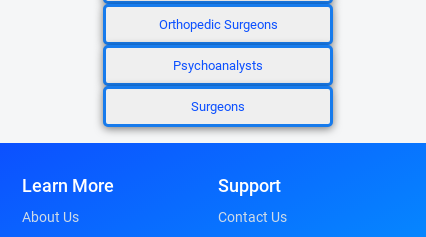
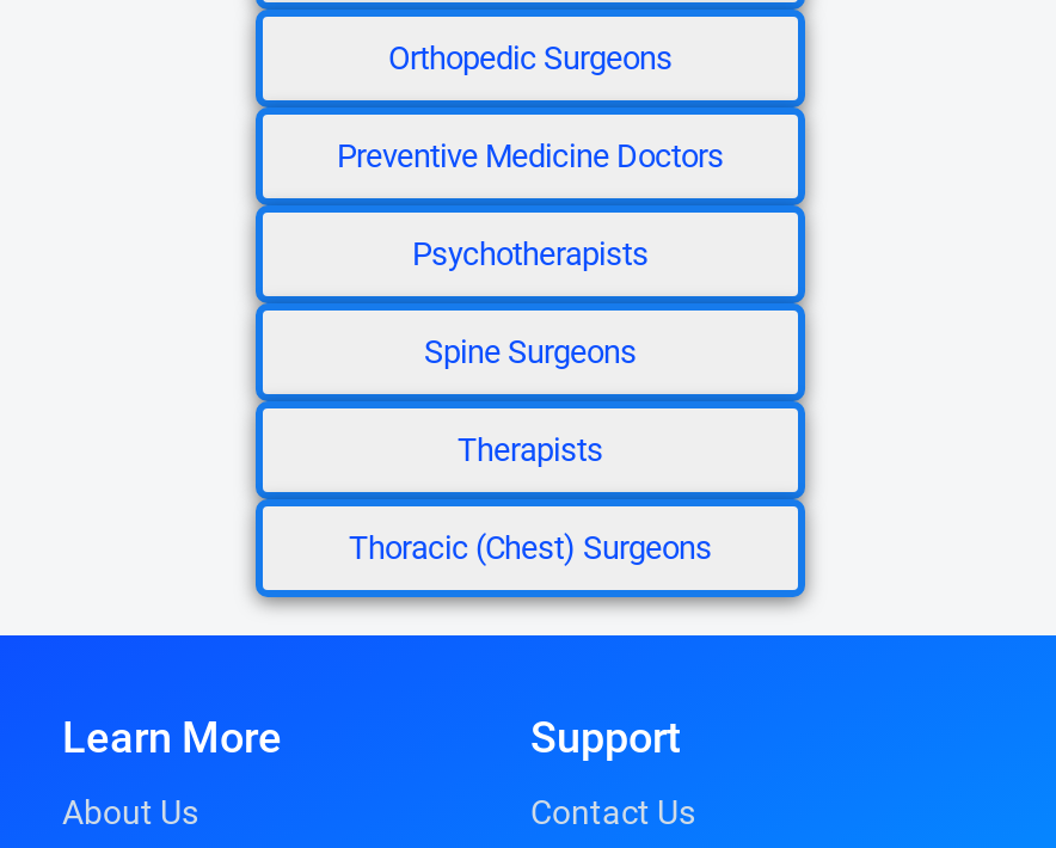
- Psychoanalysts
- Surgeons
+ Preventive Medicine Doctors
+ Psychotherapists
+ Spine Surgeons
+ Therapists
+ Thoracic (Chest) Surgeons
